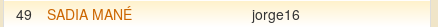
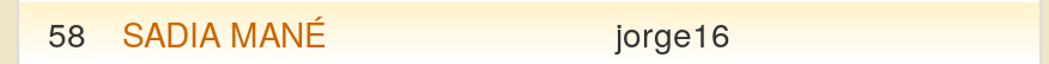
- 49 SADIA MANÉ
+ 58 SADIA MANÉ
